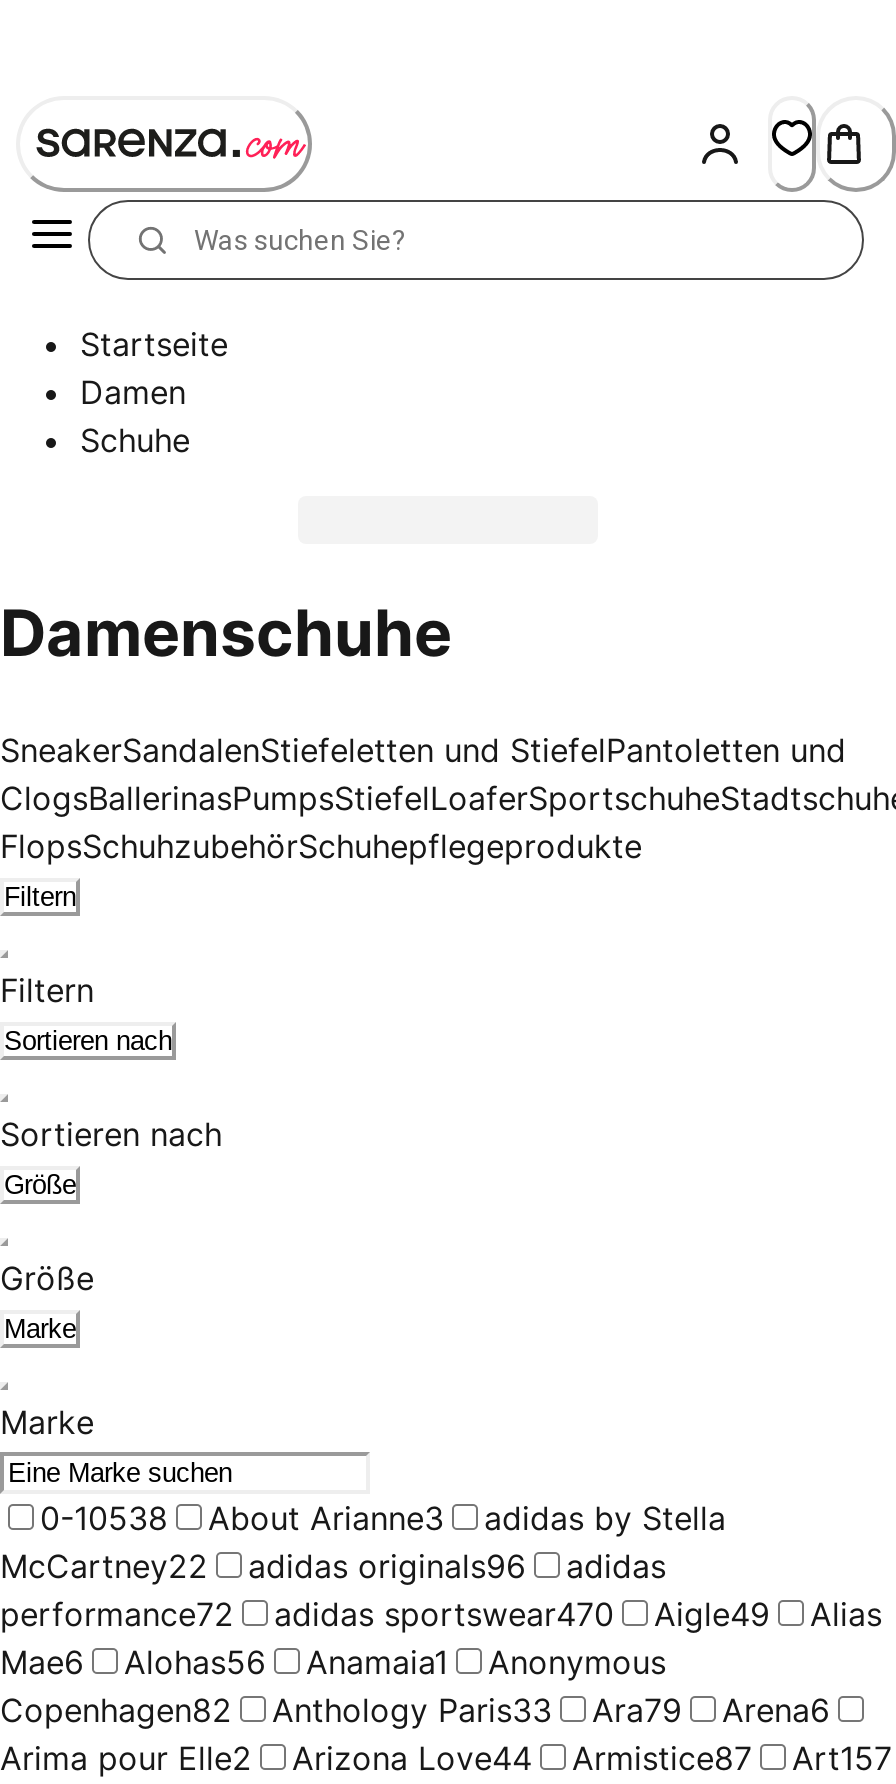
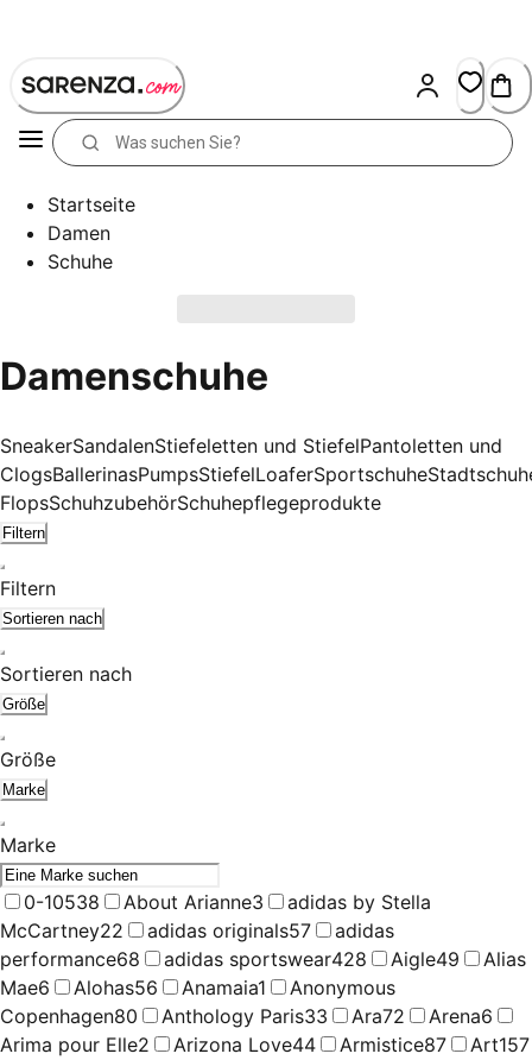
- adidas originals96
+ adidas originals57

- performance72
+ performance68

- adidas sportswear470
+ adidas sportswear428

- Copenhagen82
+ Copenhagen80

- Ara79
+ Ara72
